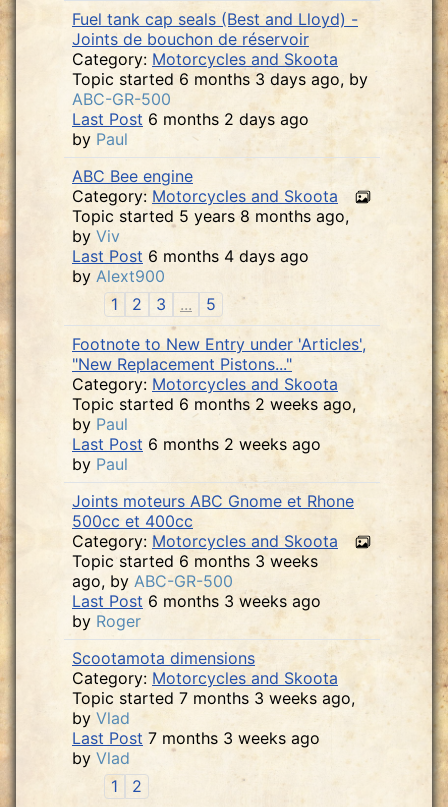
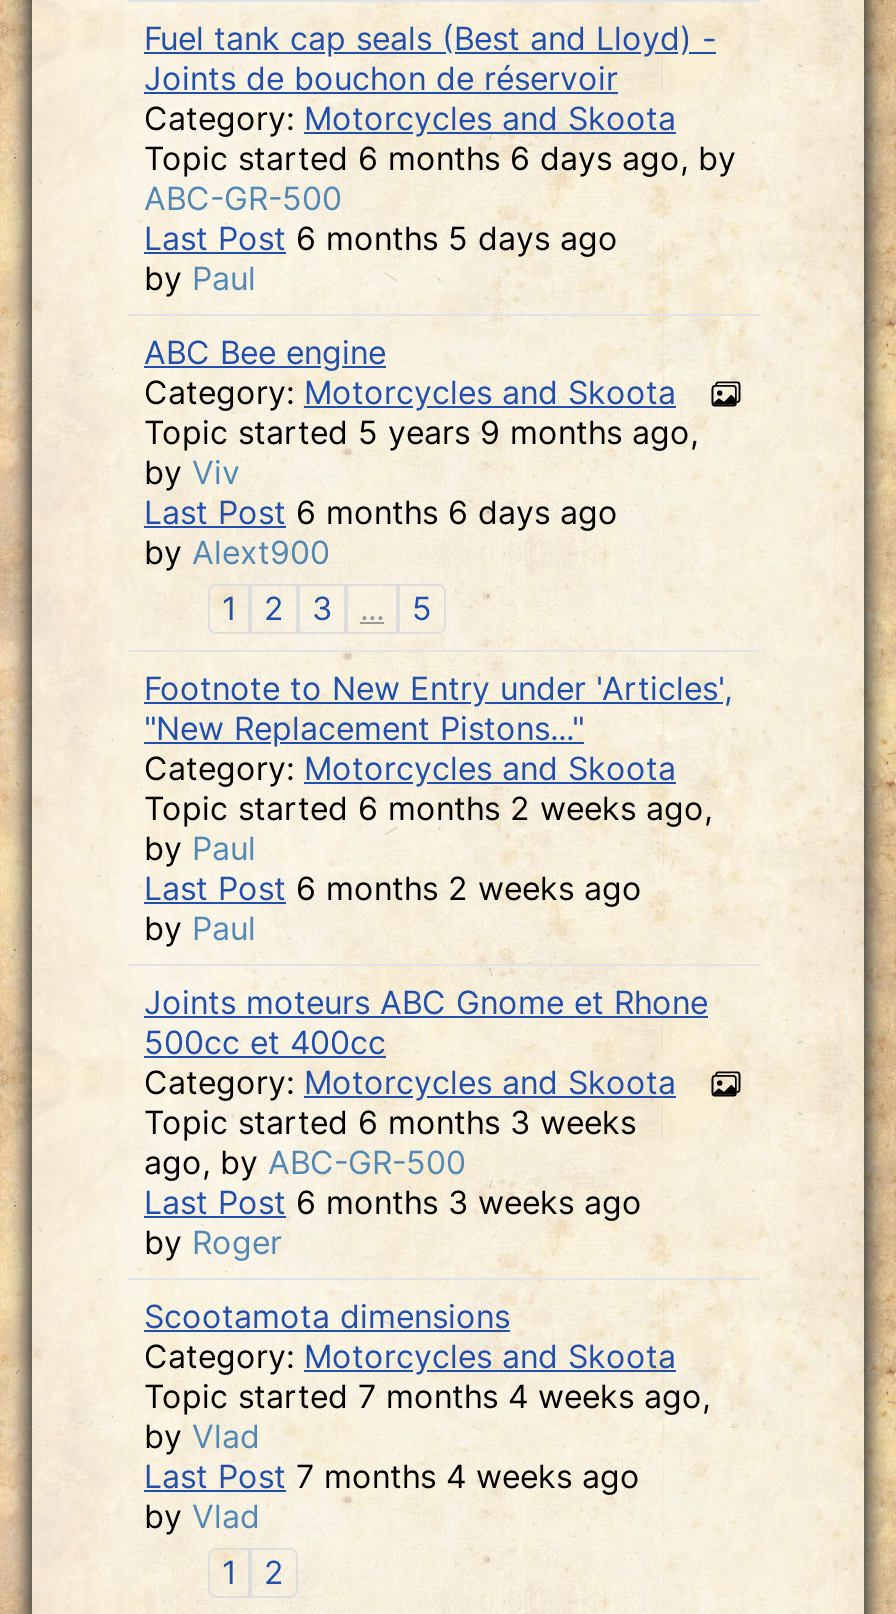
- Topic started 6 months 3 days ago, by
+ Topic started 6 months 6 days ago, by

- Last Post 6 months 2 days ago
+ Last Post 6 months 5 days ago

- Topic started 5 years 8 months ago,
+ Topic started 5 years 9 months ago,

- Last Post 6 months 4 days ago
+ Last Post 6 months 6 days ago

- Topic started 7 months 3 weeks ago,
+ Topic started 7 months 4 weeks ago,

- Last Post 7 months 3 weeks ago
+ Last Post 7 months 4 weeks ago
